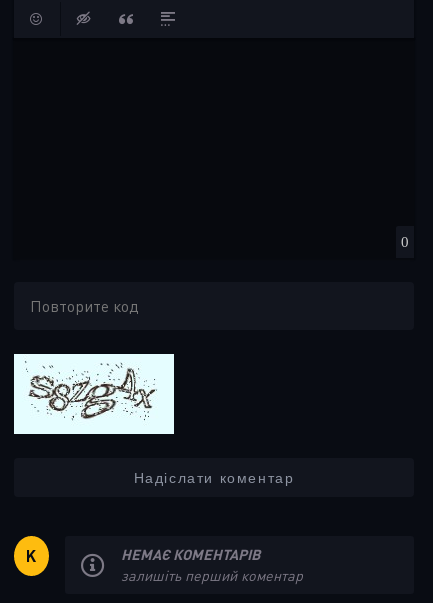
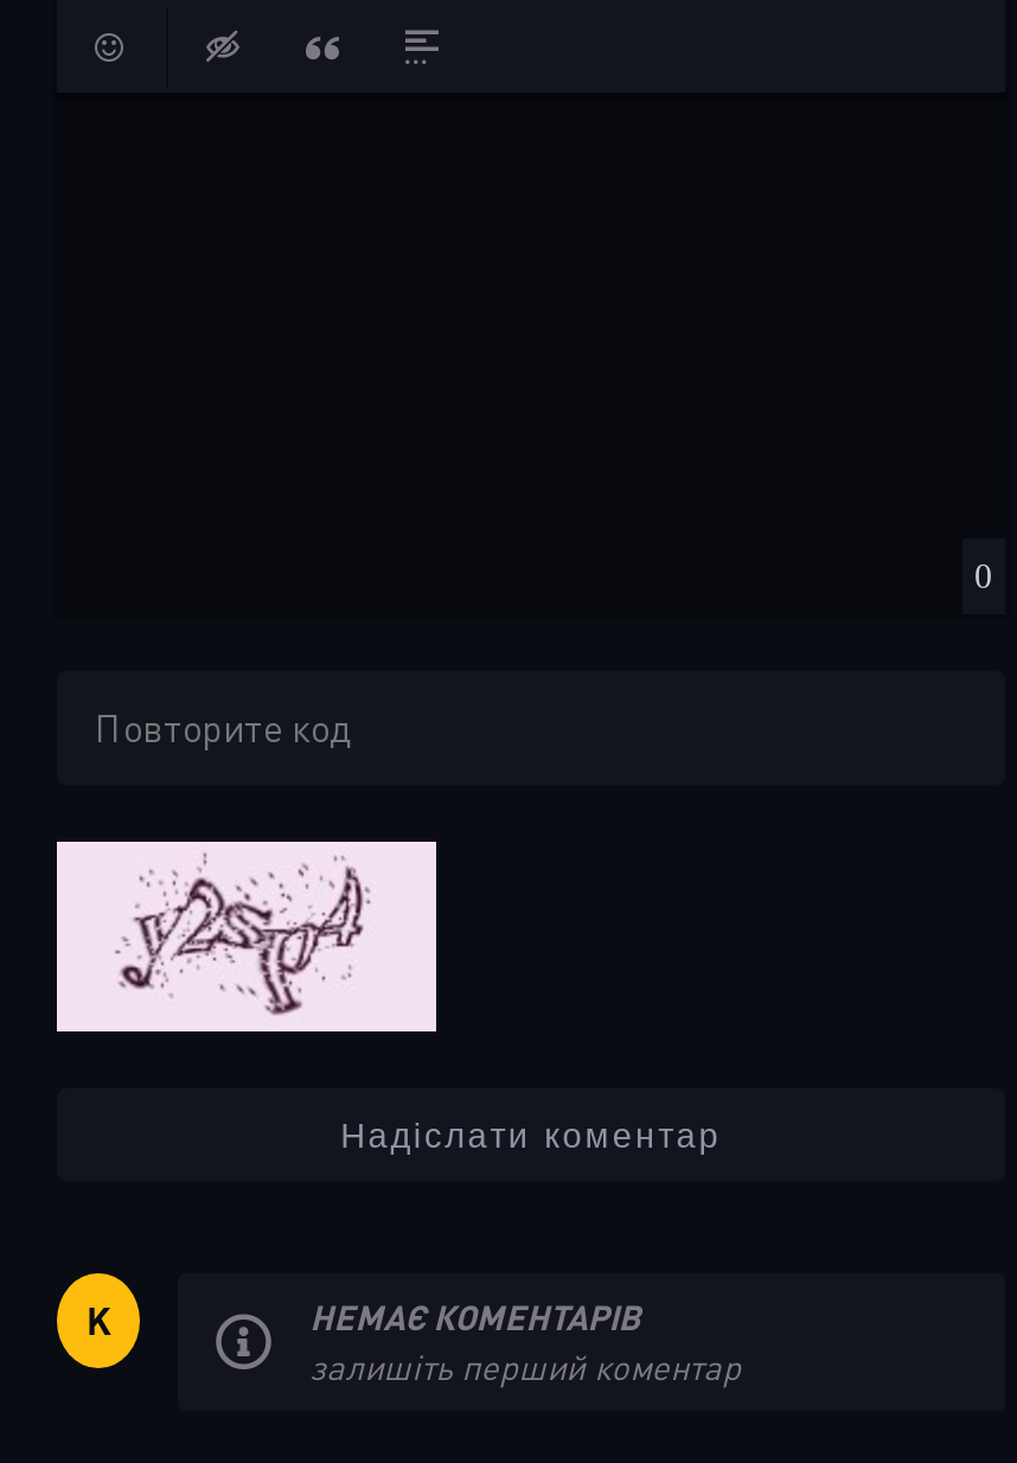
- [image]
+ [image]
